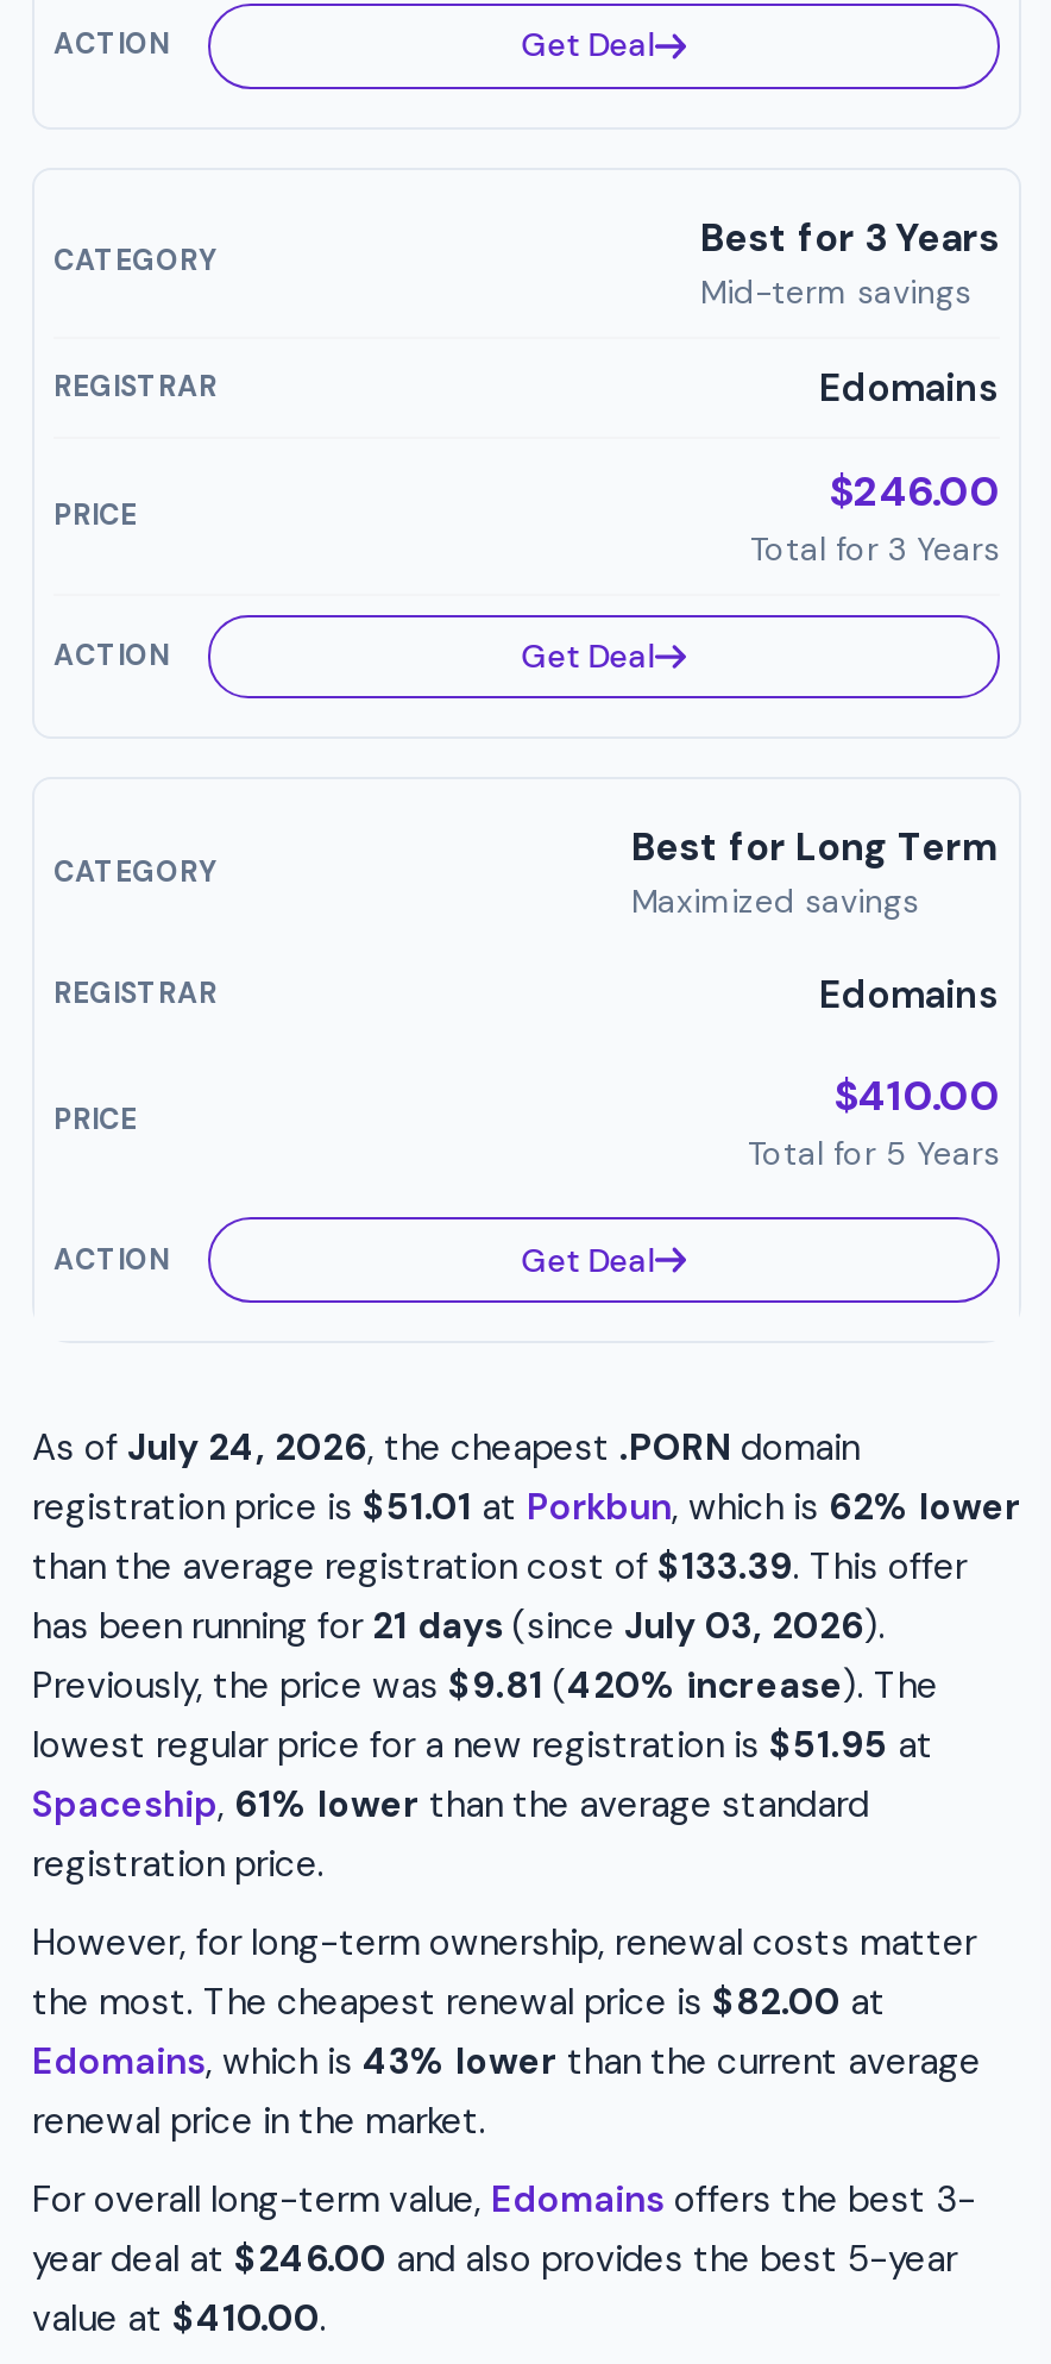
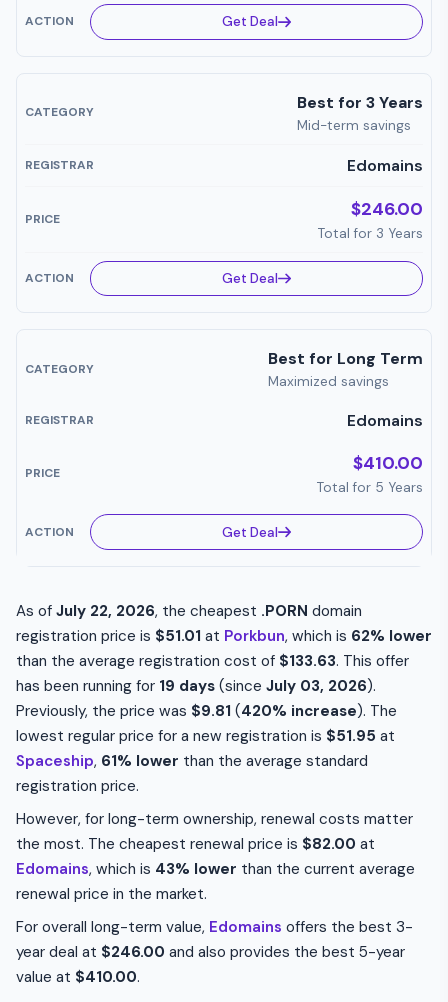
- As of July 24, 2026, the cheapest.PORN domain
+ As of July 22, 2026, the cheapest.PORN domain

- than the average registration cost of $133.39. This offer
+ than the average registration cost of $133.63. This offer

- has been running for 21 days (since July 03, 2026).
+ has been running for 19 days (since July 03, 2026).
